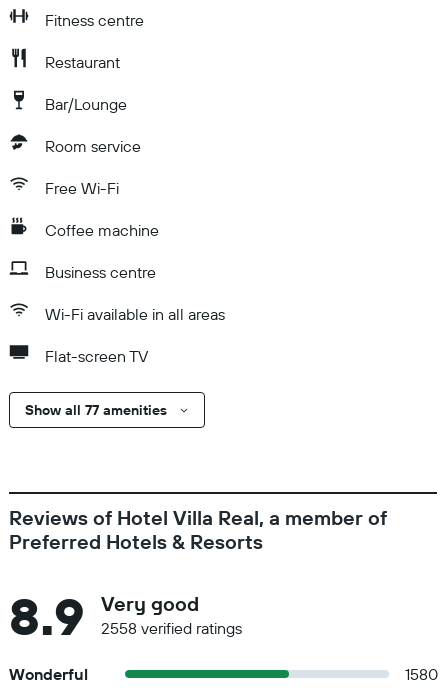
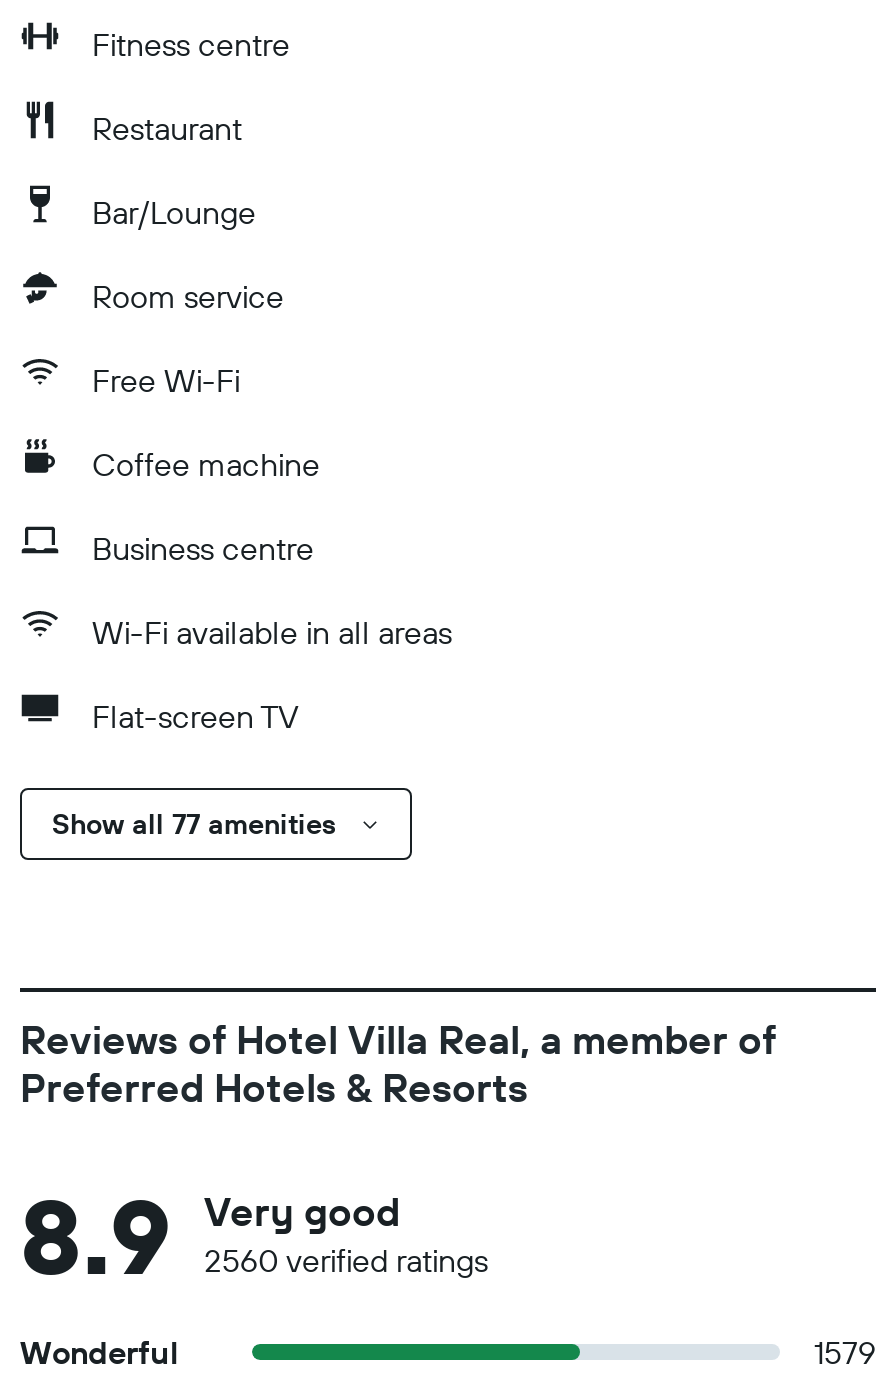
- 2558 verified ratings
+ 2560 verified ratings

- 1580
+ 1579
